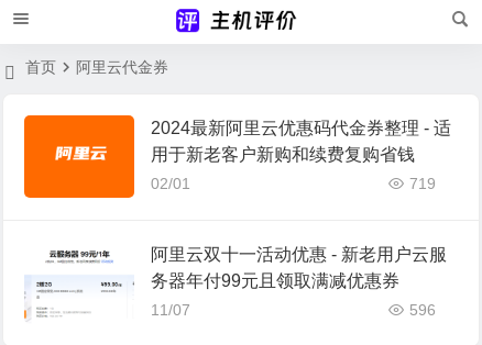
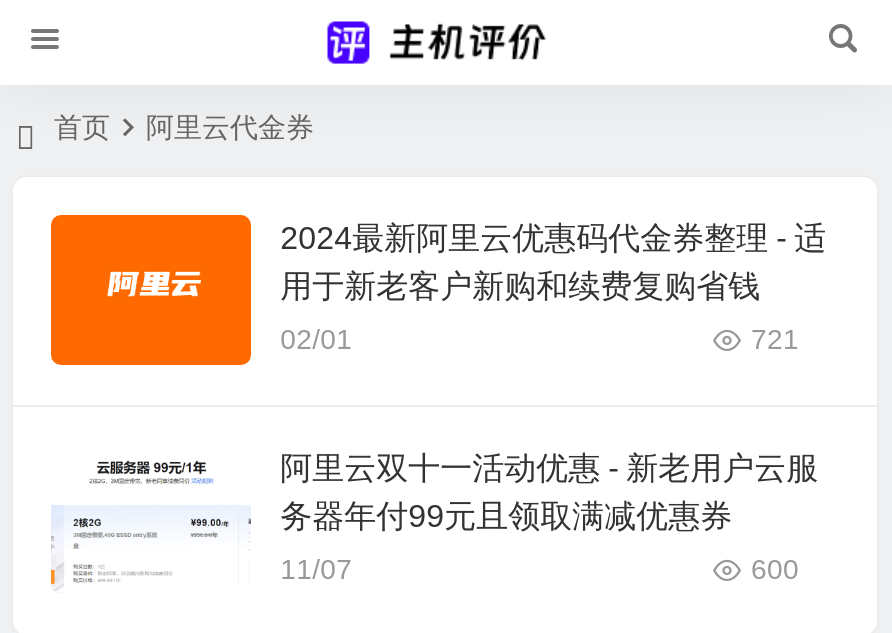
- 719
+ 721

- 596
+ 600
